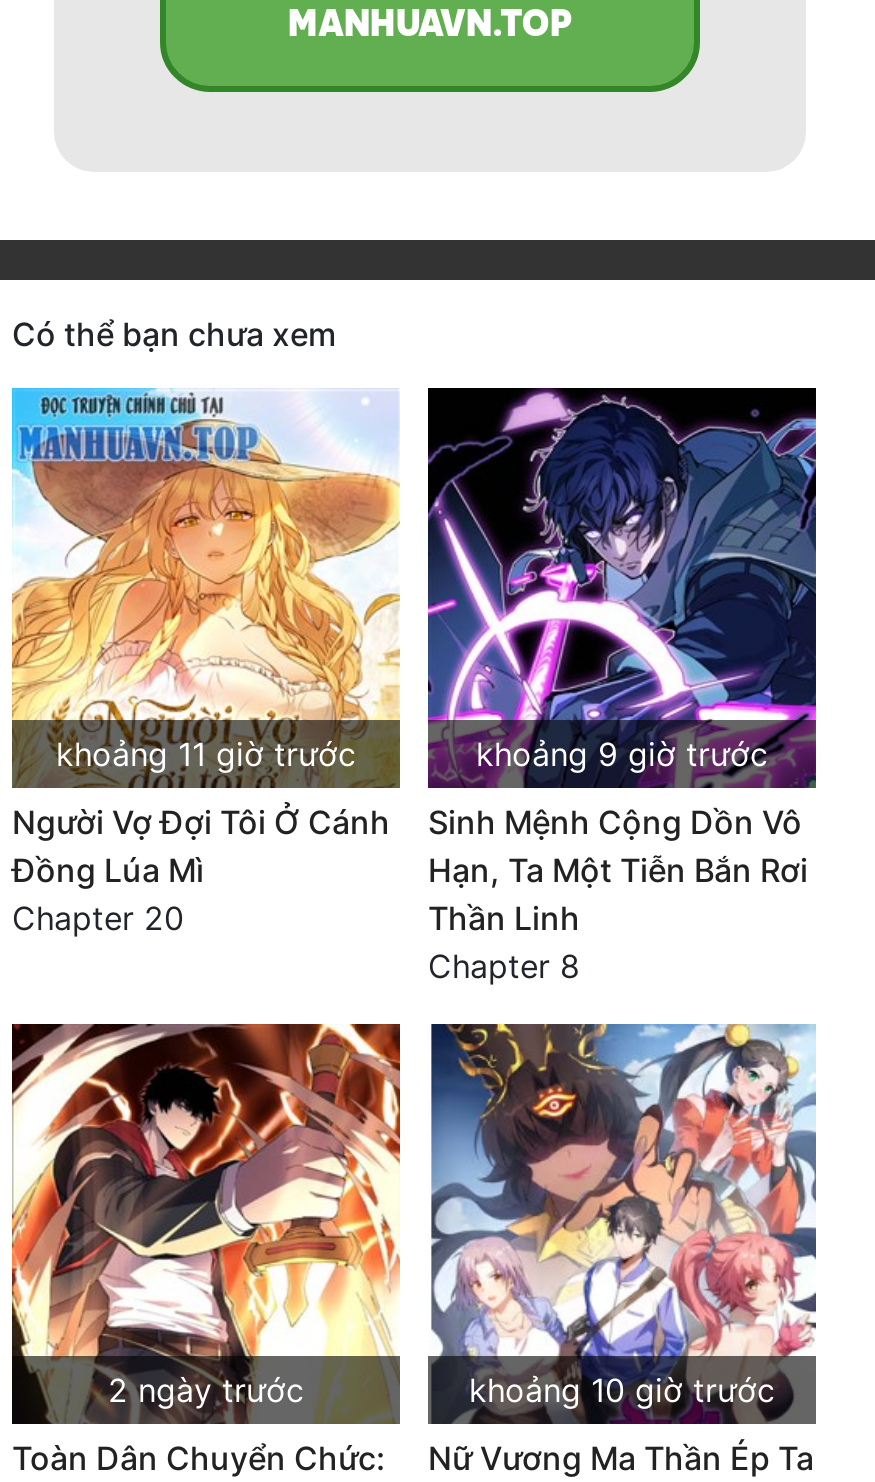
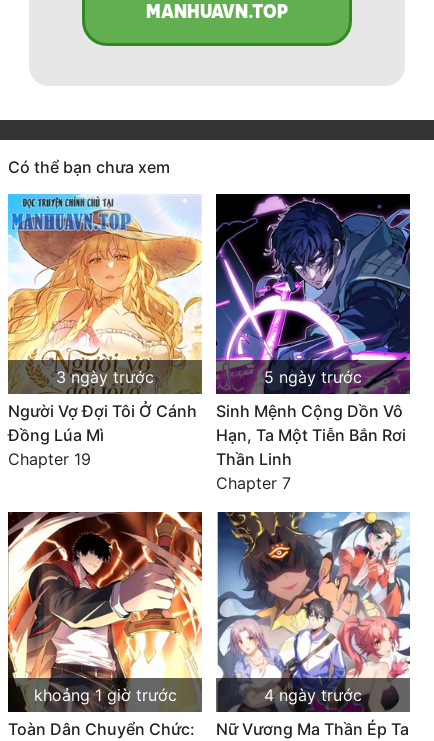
- khoảng 11 giờ trước
+ 3 ngày trước

- khoảng 9 giờ trước
+ 5 ngày trước

- Chapter 20
+ Chapter 19

- Chapter 8
+ Chapter 7

- 2 ngày trước
+ khoảng 1 giờ trước

- khoảng 10 giờ trước
+ 4 ngày trước
